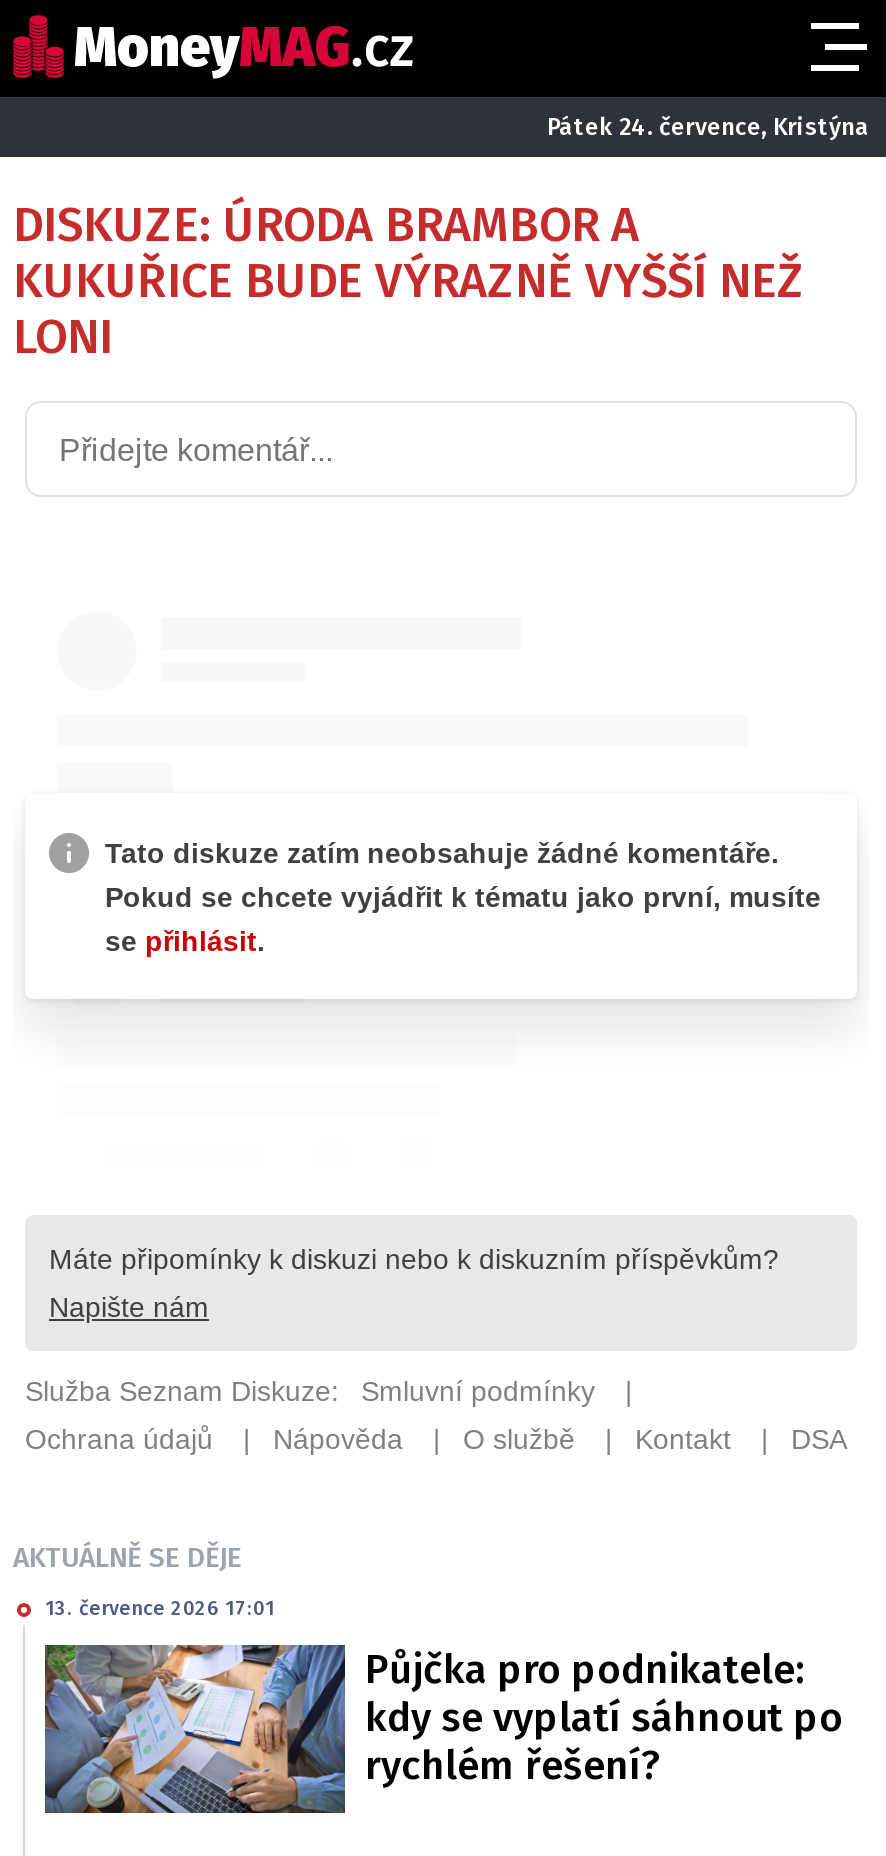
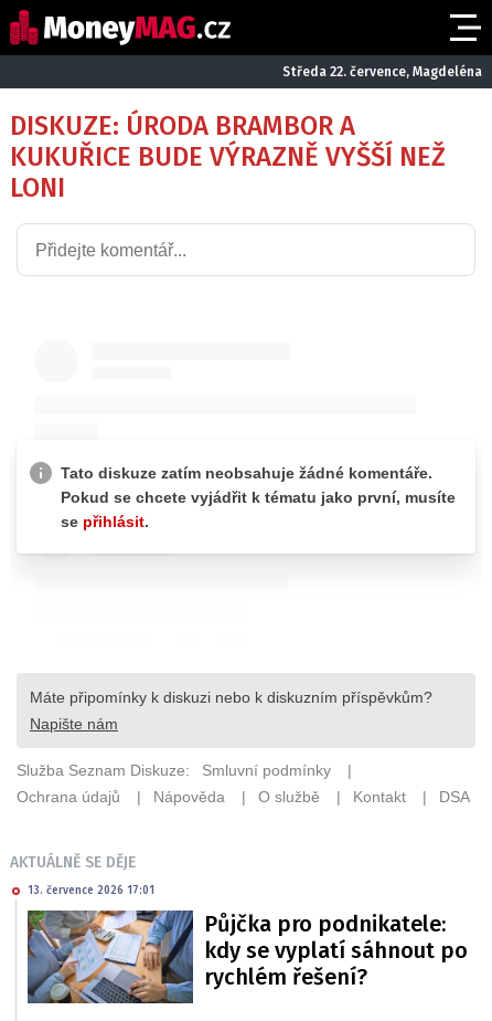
- Pátek 24. července, Kristýna
+ Středa 22. července, Magdeléna
